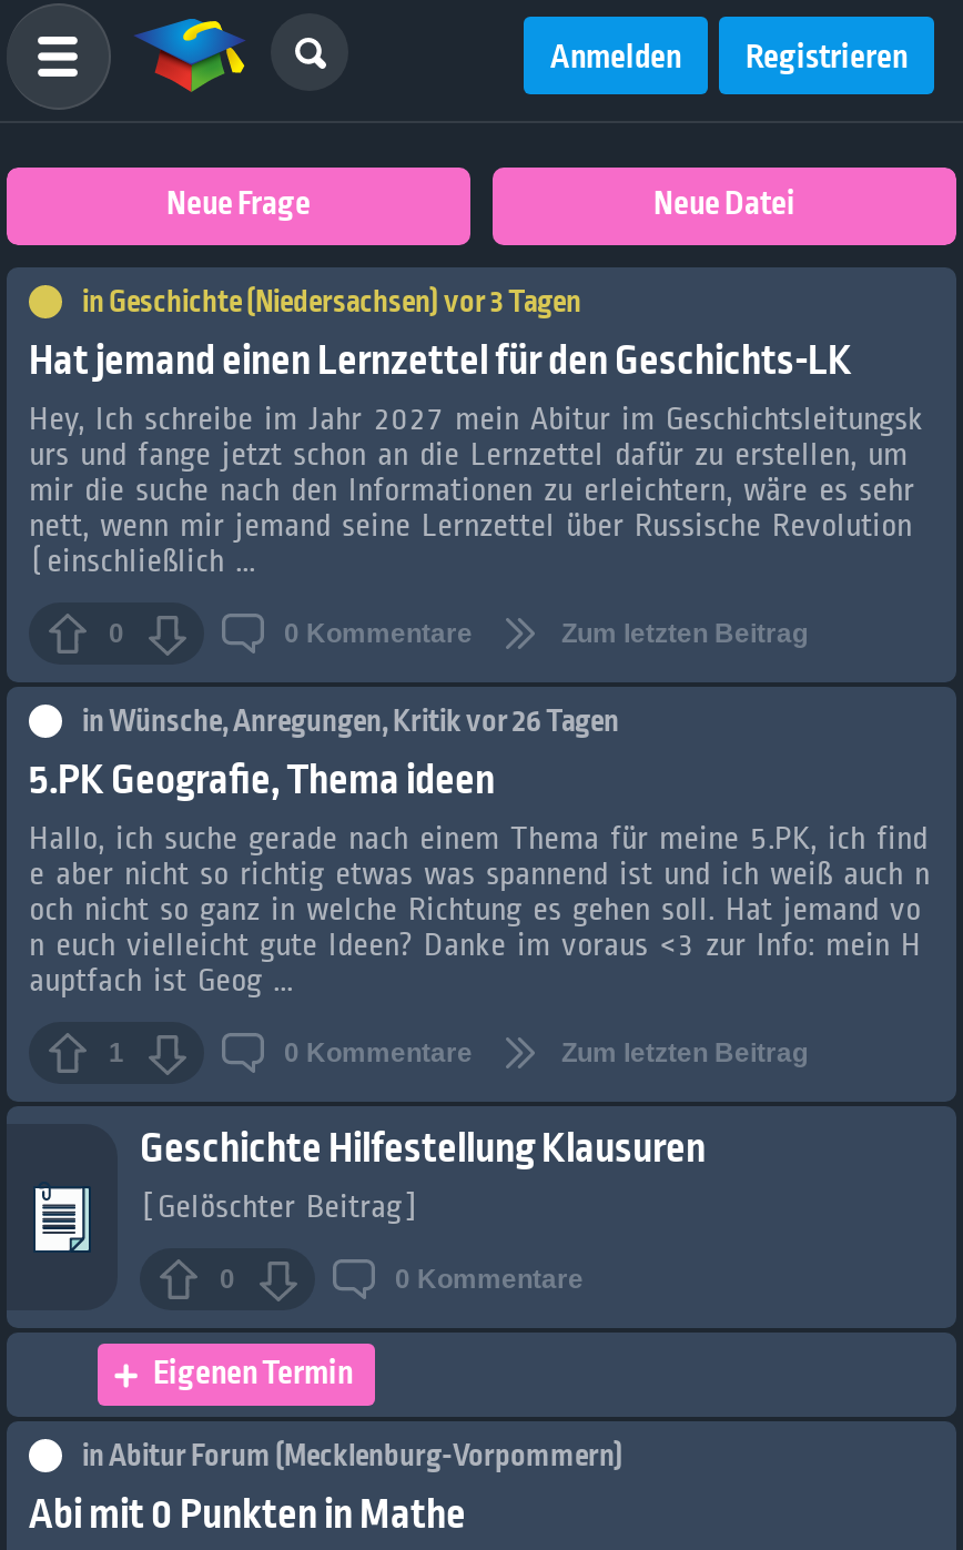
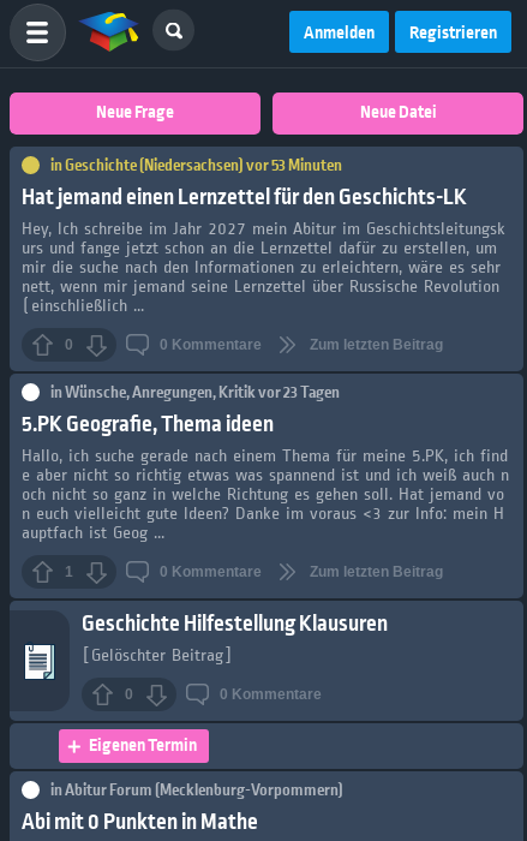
- in Geschichte (Niedersachsen) vor 3 Tagen
+ in Geschichte (Niedersachsen) vor 53 Minuten

- inWünsche, Anregungen, Kritik vor 26 Tagen
+ inWünsche, Anregungen, Kritik vor 23 Tagen
